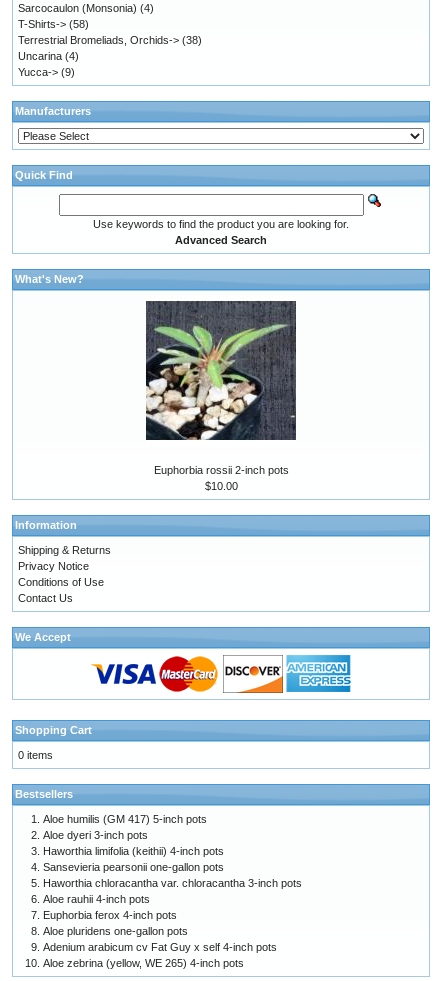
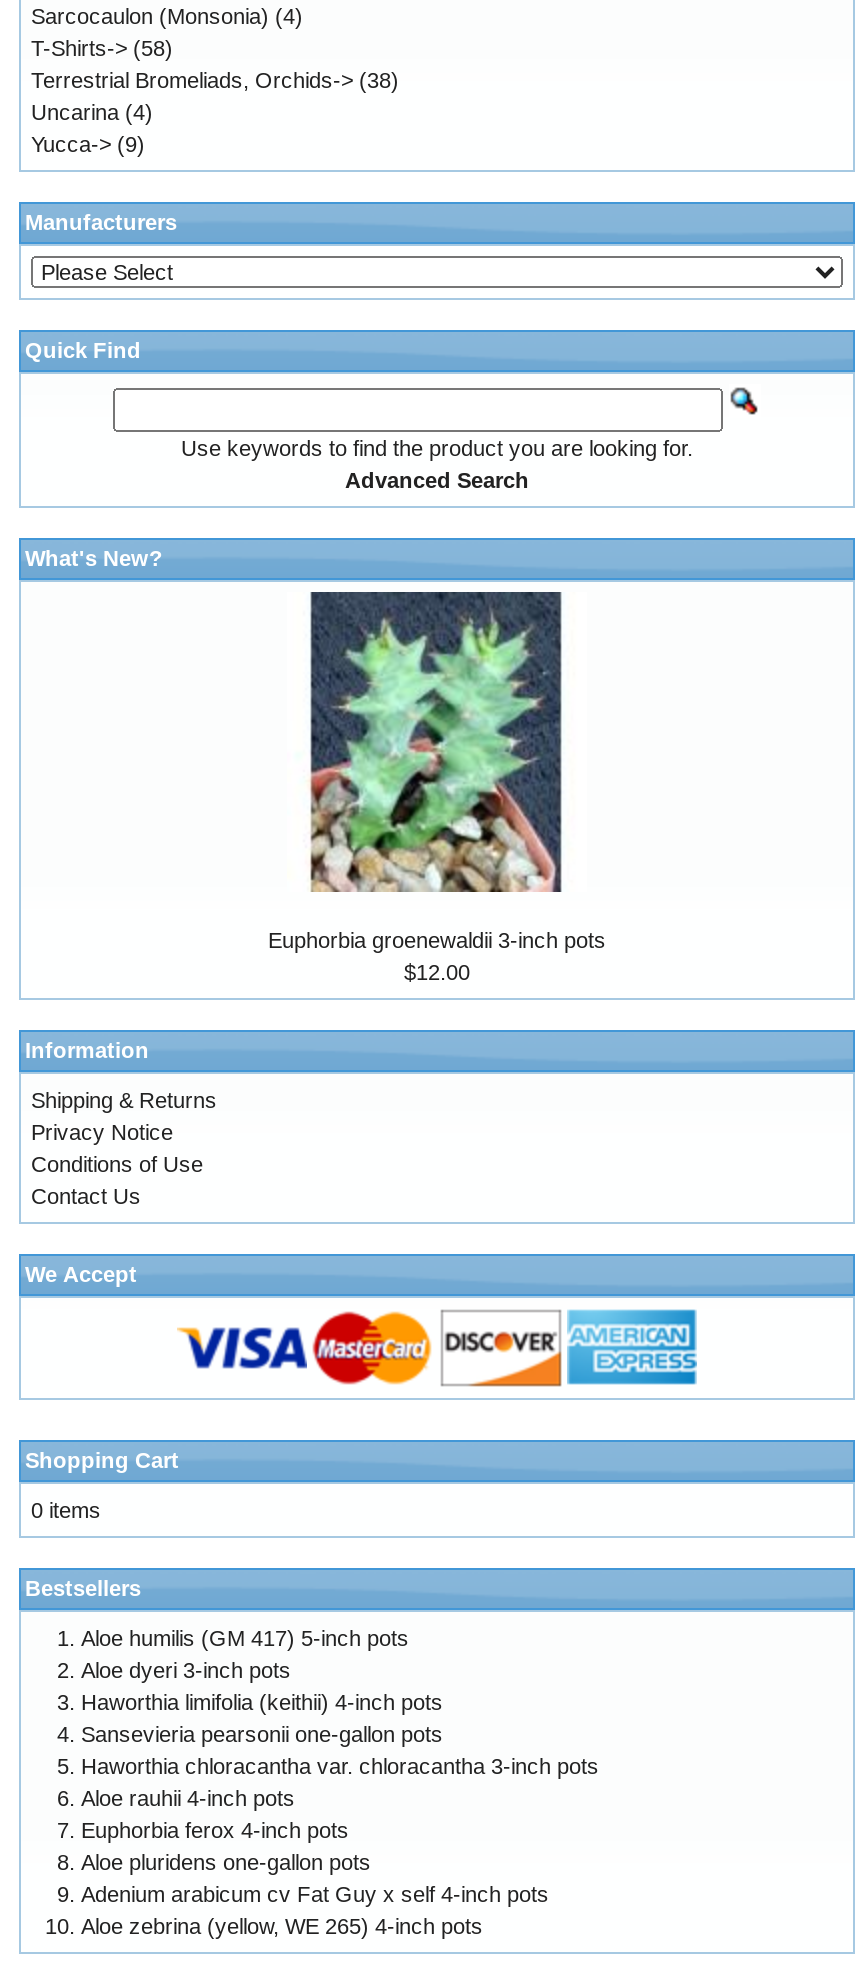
- [image]
- Euphorbia rossii 2-inch pots
+ [image]
+ Euphorbia groenewaldii 3-inch pots

- $10.00
+ $12.00
